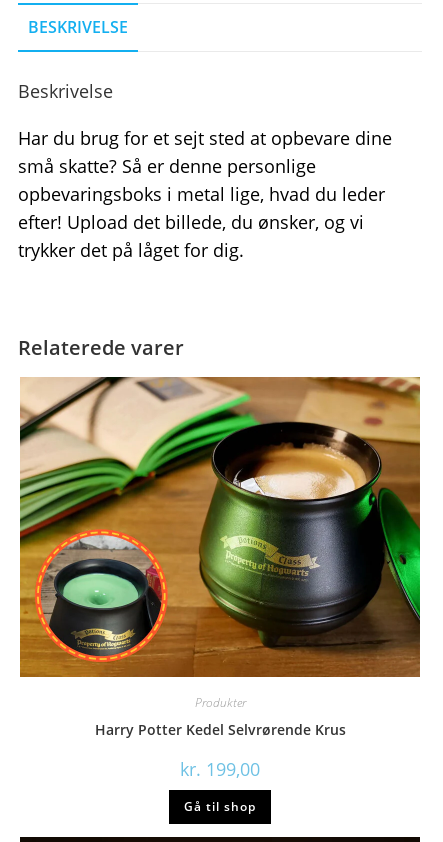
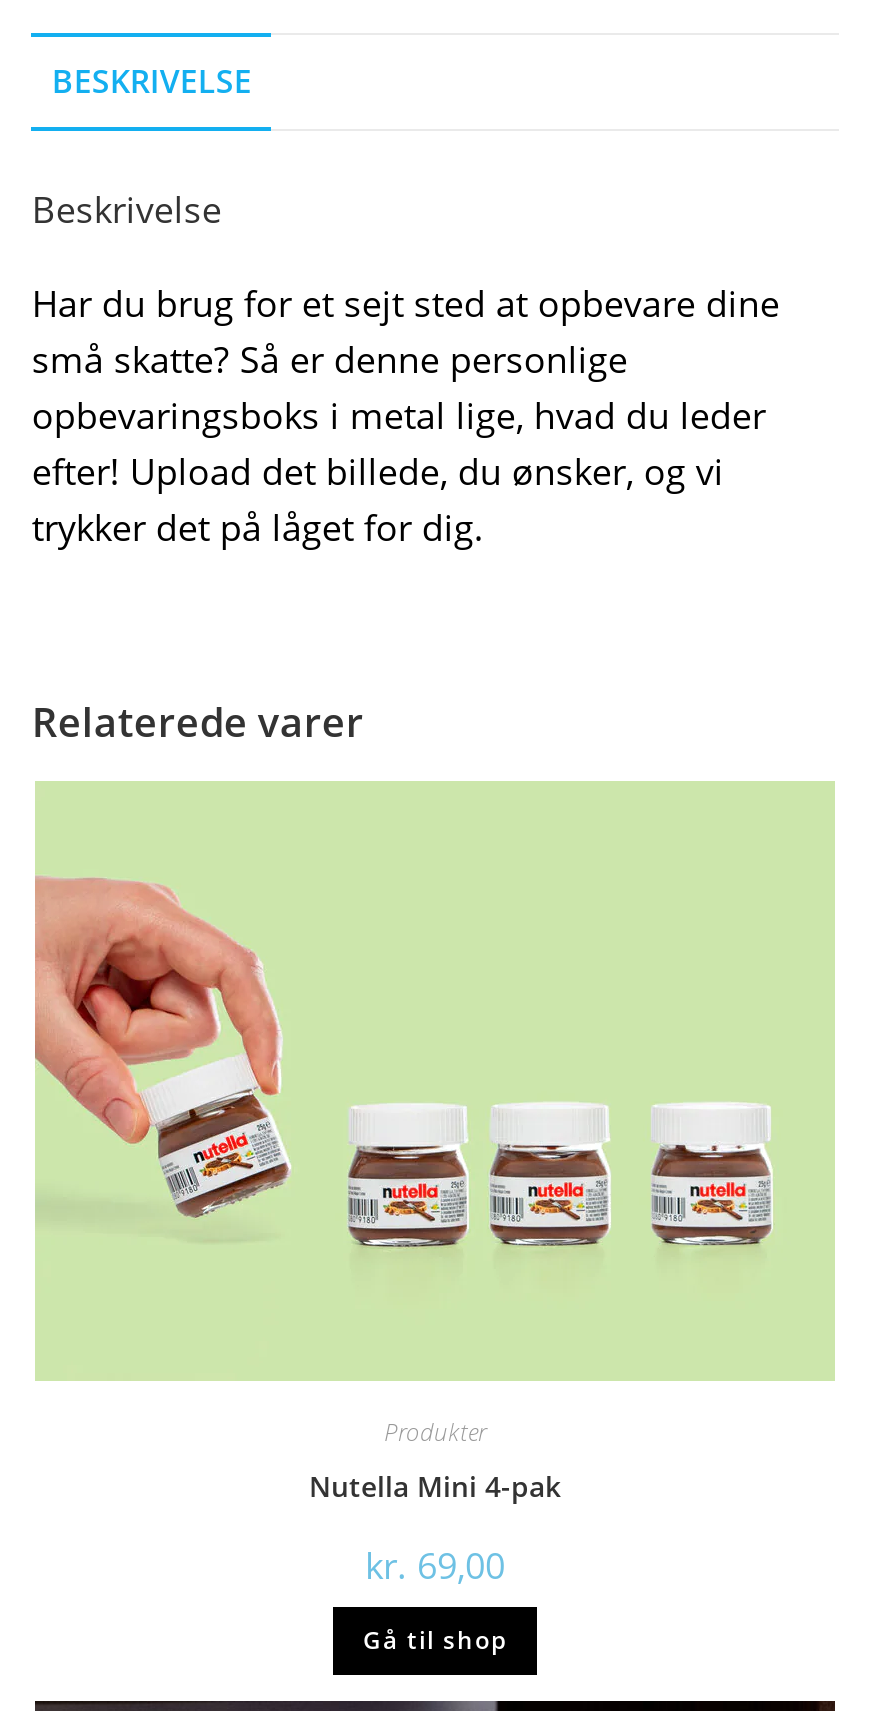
- [image]
+ [image]

- Harry Potter Kedel Selvrørende Krus
+ Nutella Mini 4-pak

- kr. 199,00
+ kr. 69,00
